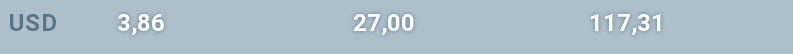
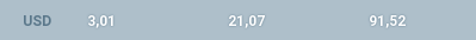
- 3,86
+ 3,01

- 27,00
+ 21,07

- 117,31
+ 91,52
